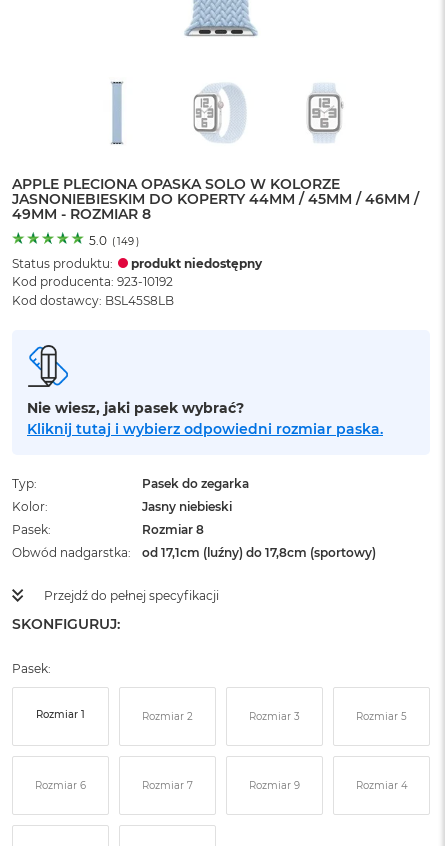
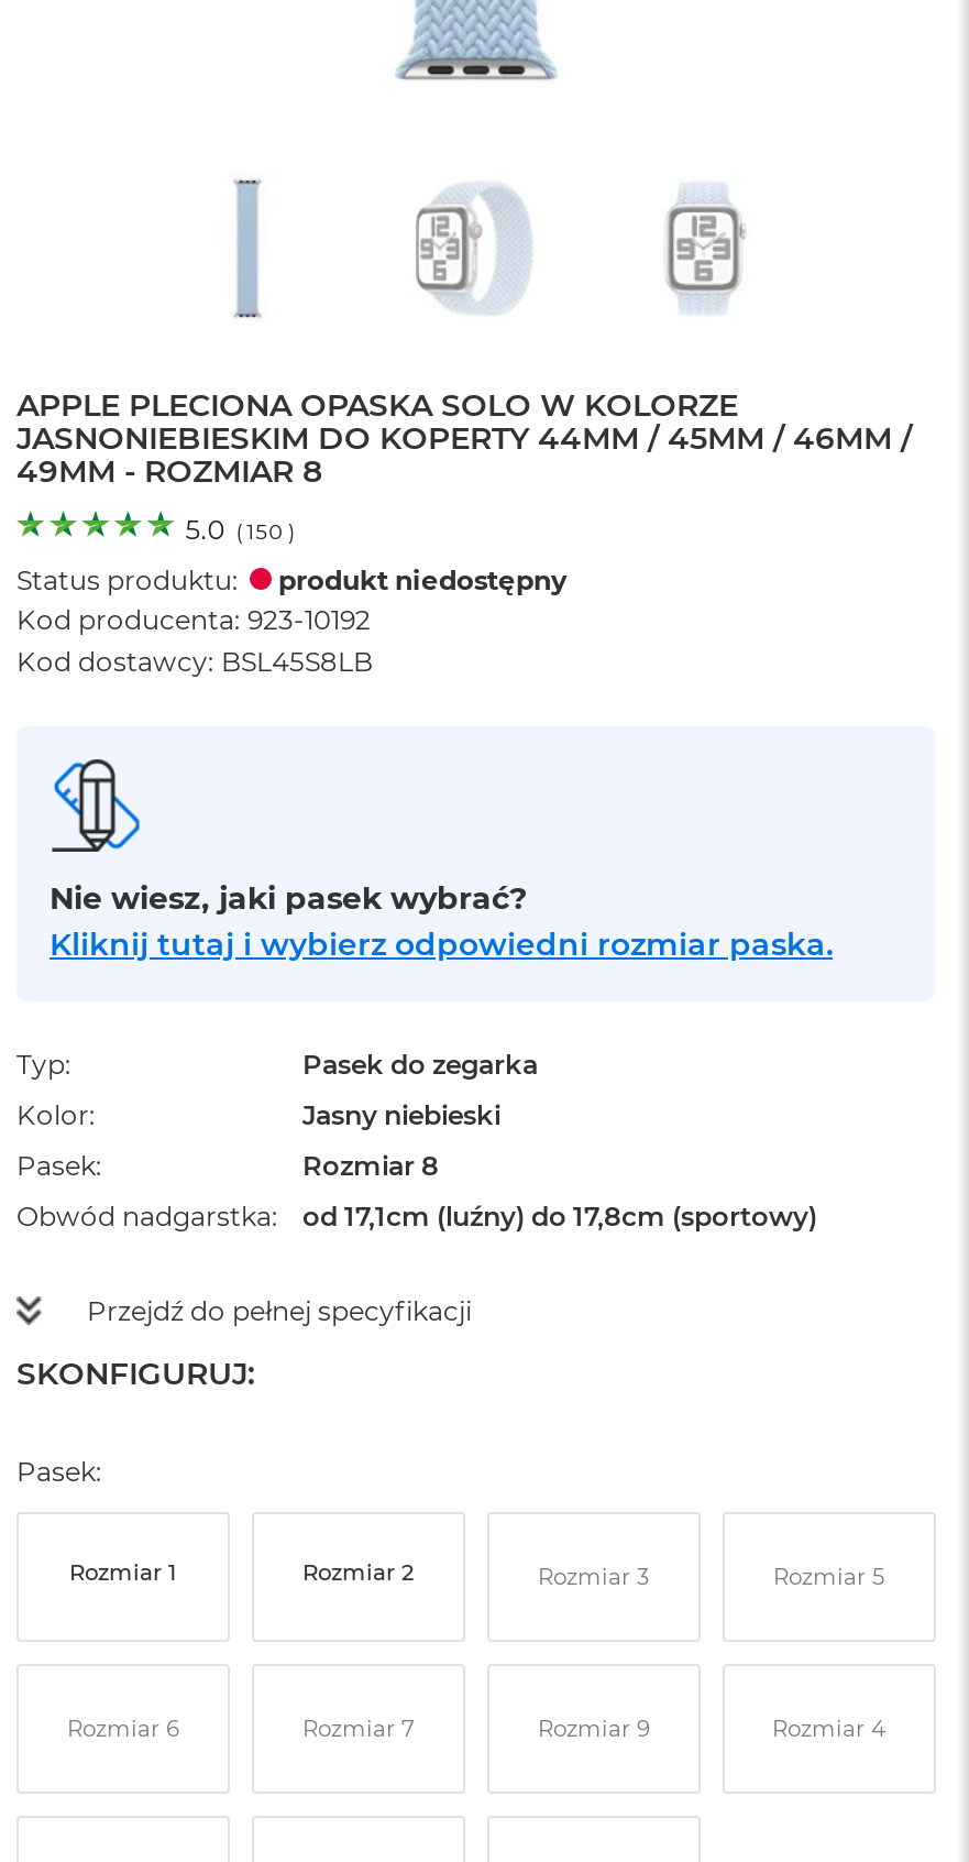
- 5.0 ( 149 )
+ 5.0 ( 150 )
